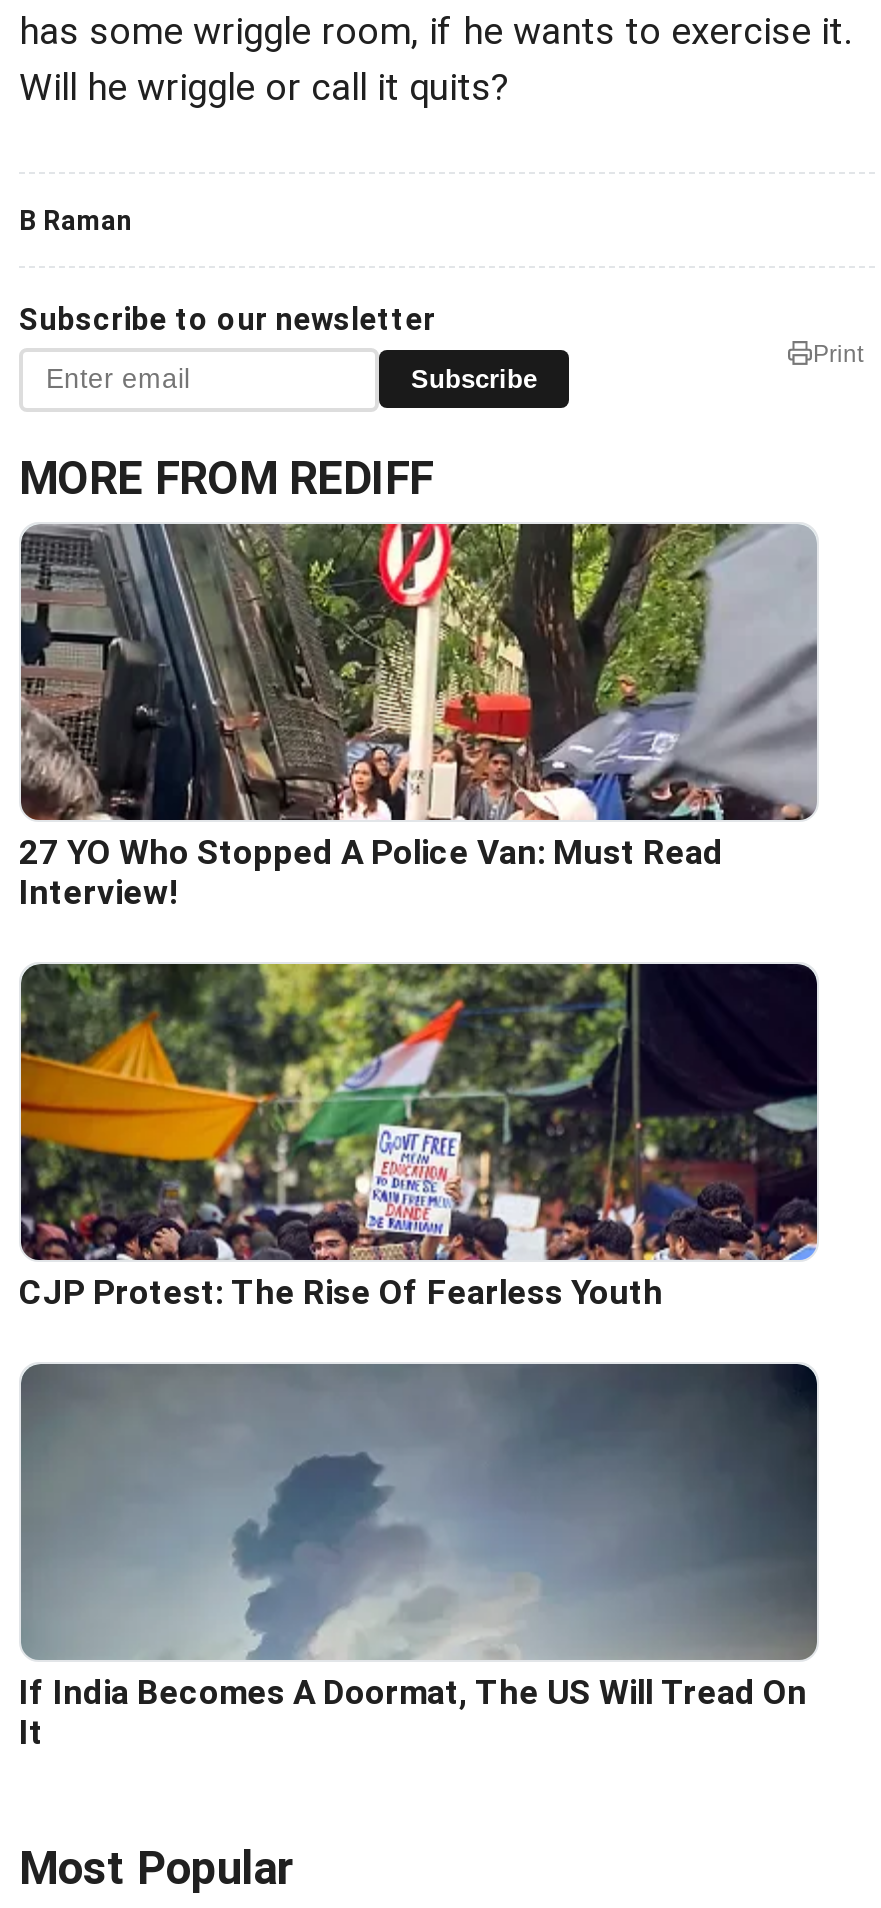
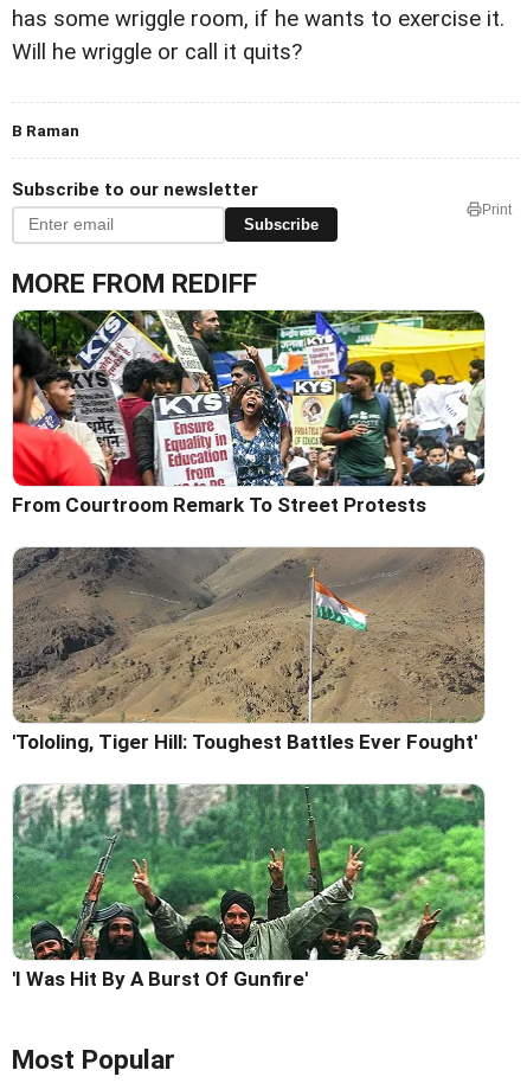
- [image]
- 27 YO Who Stopped A Police Van: Must Read
- Interview!
+ [image]
+ From Courtroom Remark To Street Protests

- [image]
- CJP Protest: The Rise Of Fearless Youth
+ [image]
+ 'Tololing, Tiger Hill: Toughest Battles Ever Fought'

- [image]
- If India Becomes A Doormat, The US Will Tread On
- It
+ [image]
+ 'I Was Hit By A Burst Of Gunfire'
